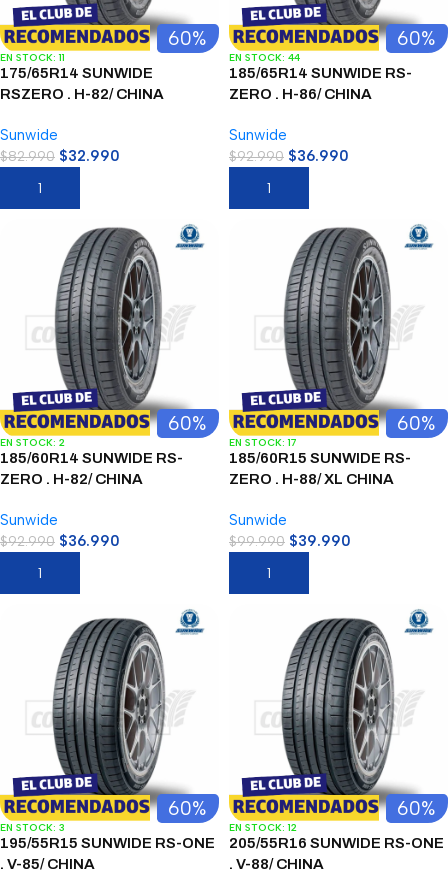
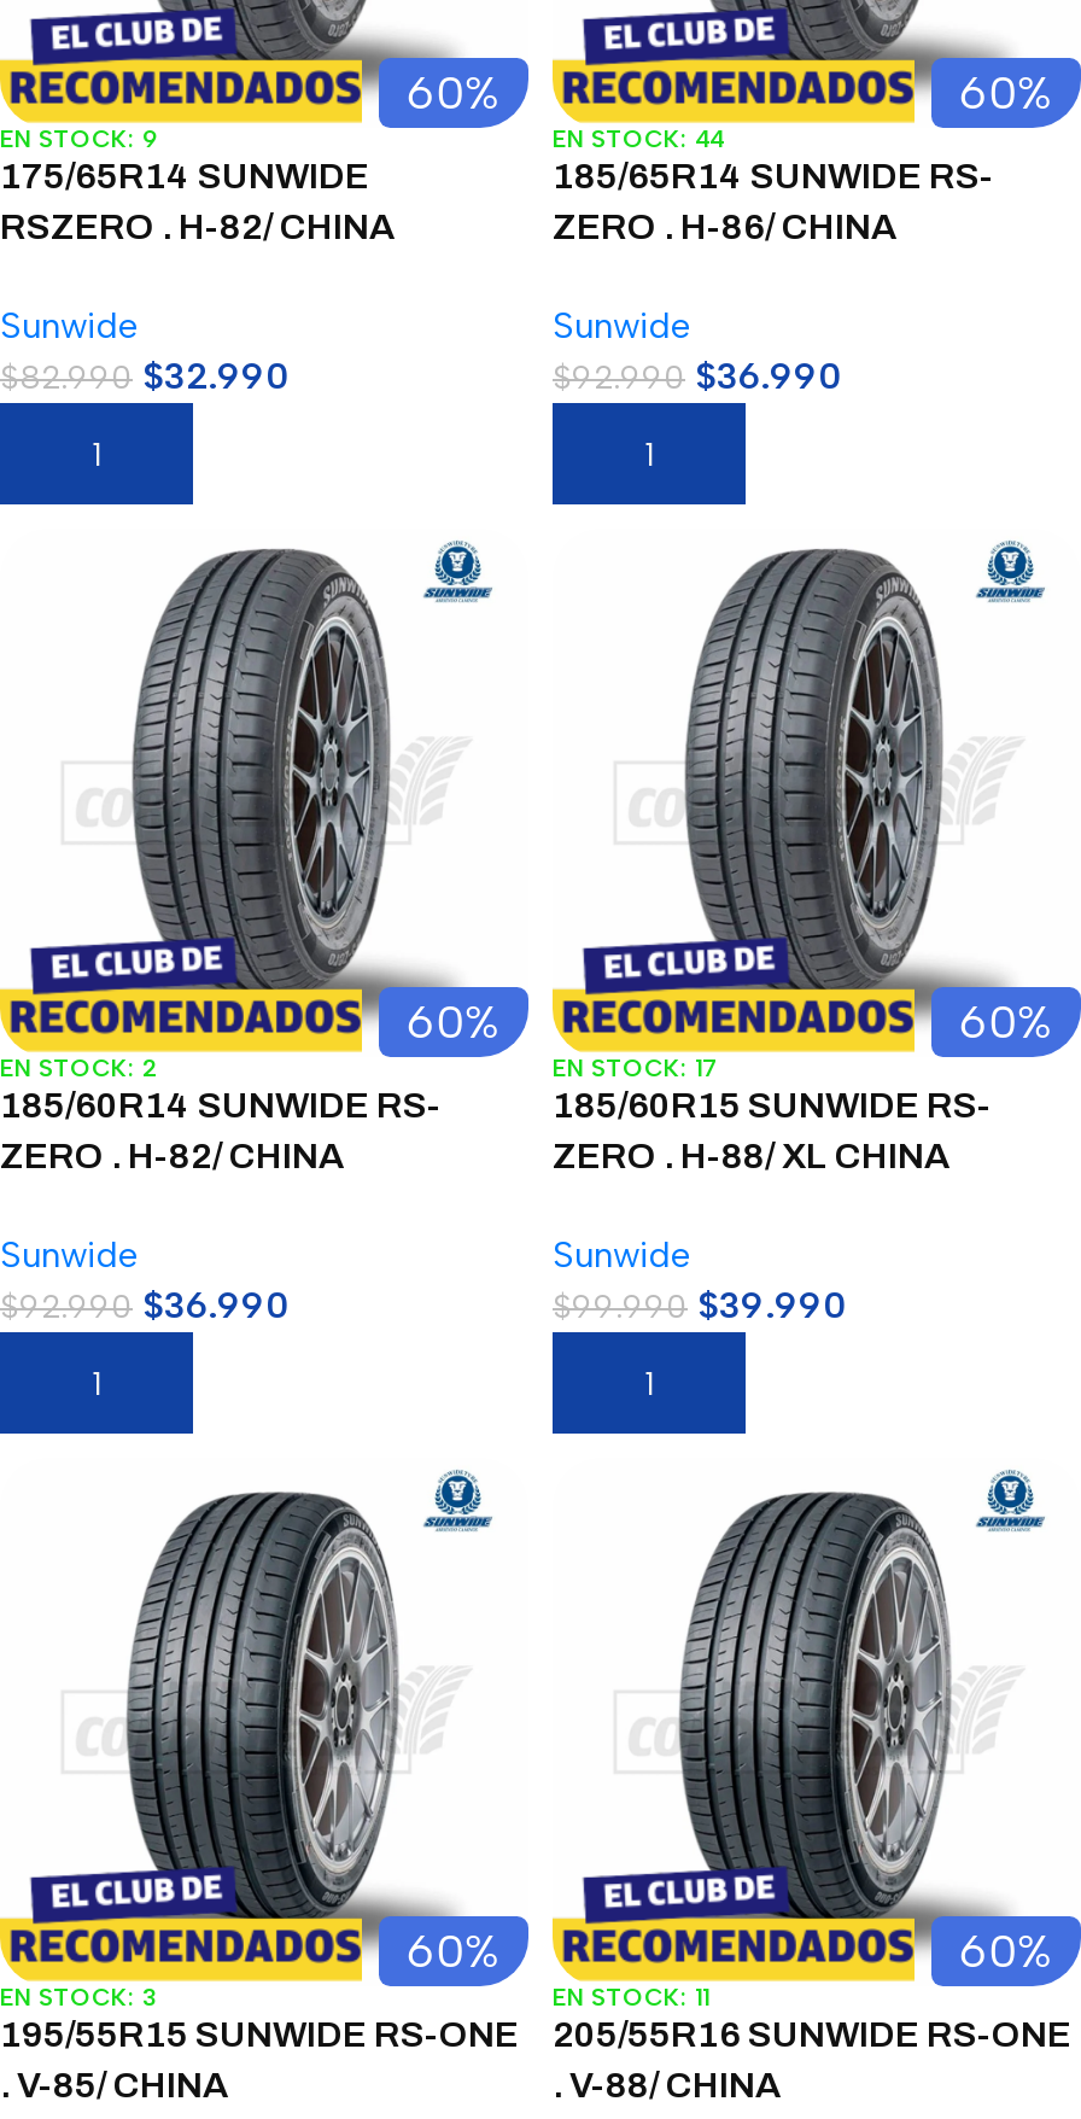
- EN STOCK: 11
+ EN STOCK: 9

- EN STOCK: 12
+ EN STOCK: 11
